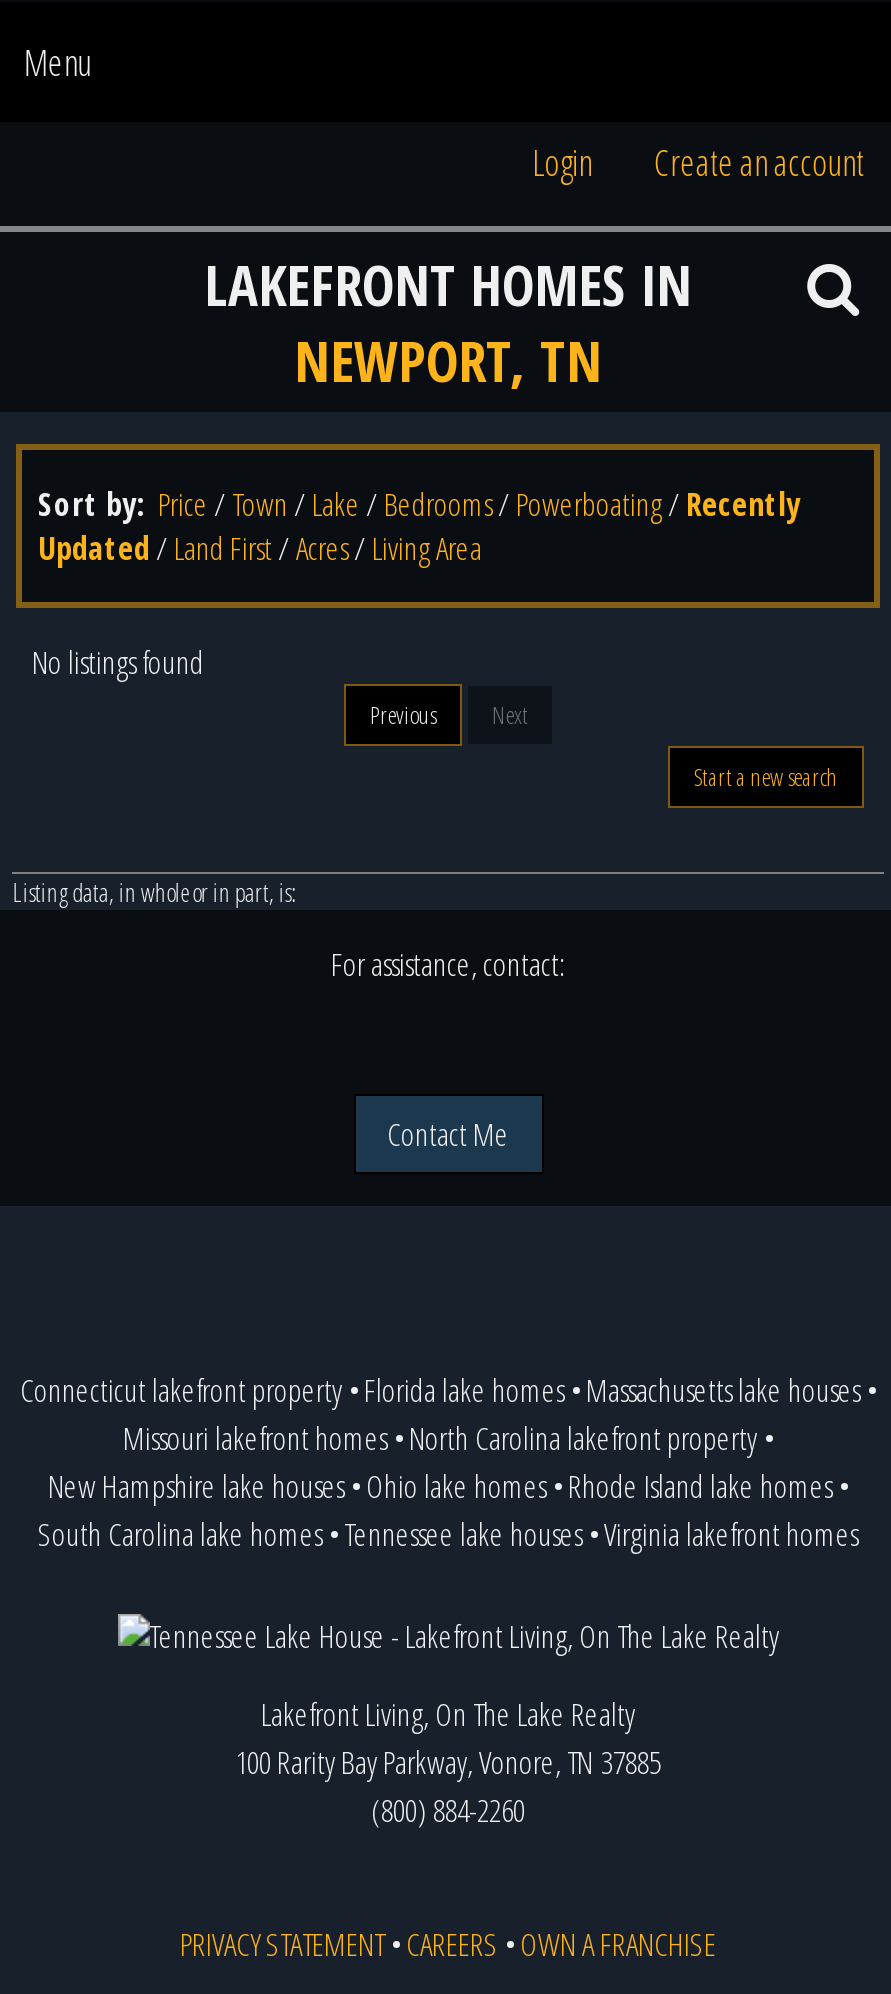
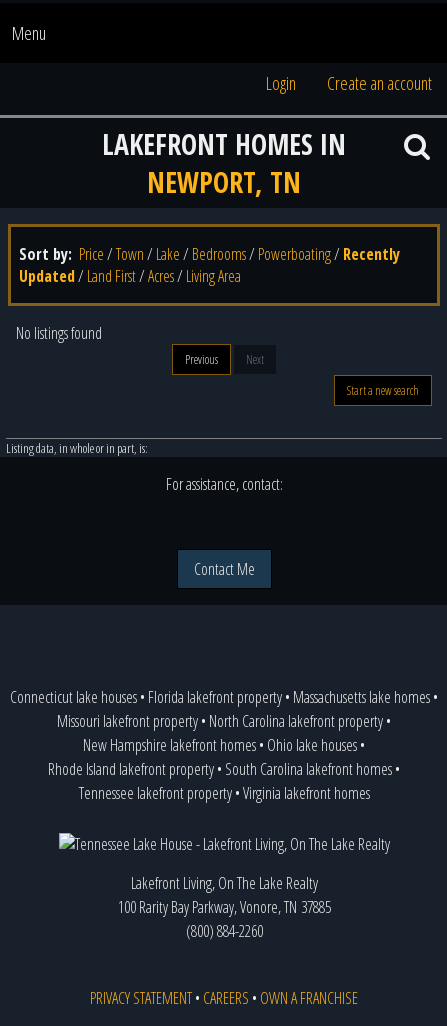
- Connecticut lakefront property • Florida lake homes • Massachusetts lake houses •
- Missouri lakefront homes • North Carolina lakefront property •
- New Hampshire lake houses • Ohio lake homes • Rhode Island lake homes •
- South Carolina lake homes •Tennessee lake houses •Virginia lakefront homes
+ Connecticut lake houses • Florida lakefront property • Massachusetts lake homes •
+ Missouri lakefront property • North Carolina lakefront property •
+ New Hampshire lakefront homes • Ohio lake houses •
+ Rhode Island lakefront property • South Carolina lakefront homes •
+ Tennessee lakefront property • Virginia lakefront homes
